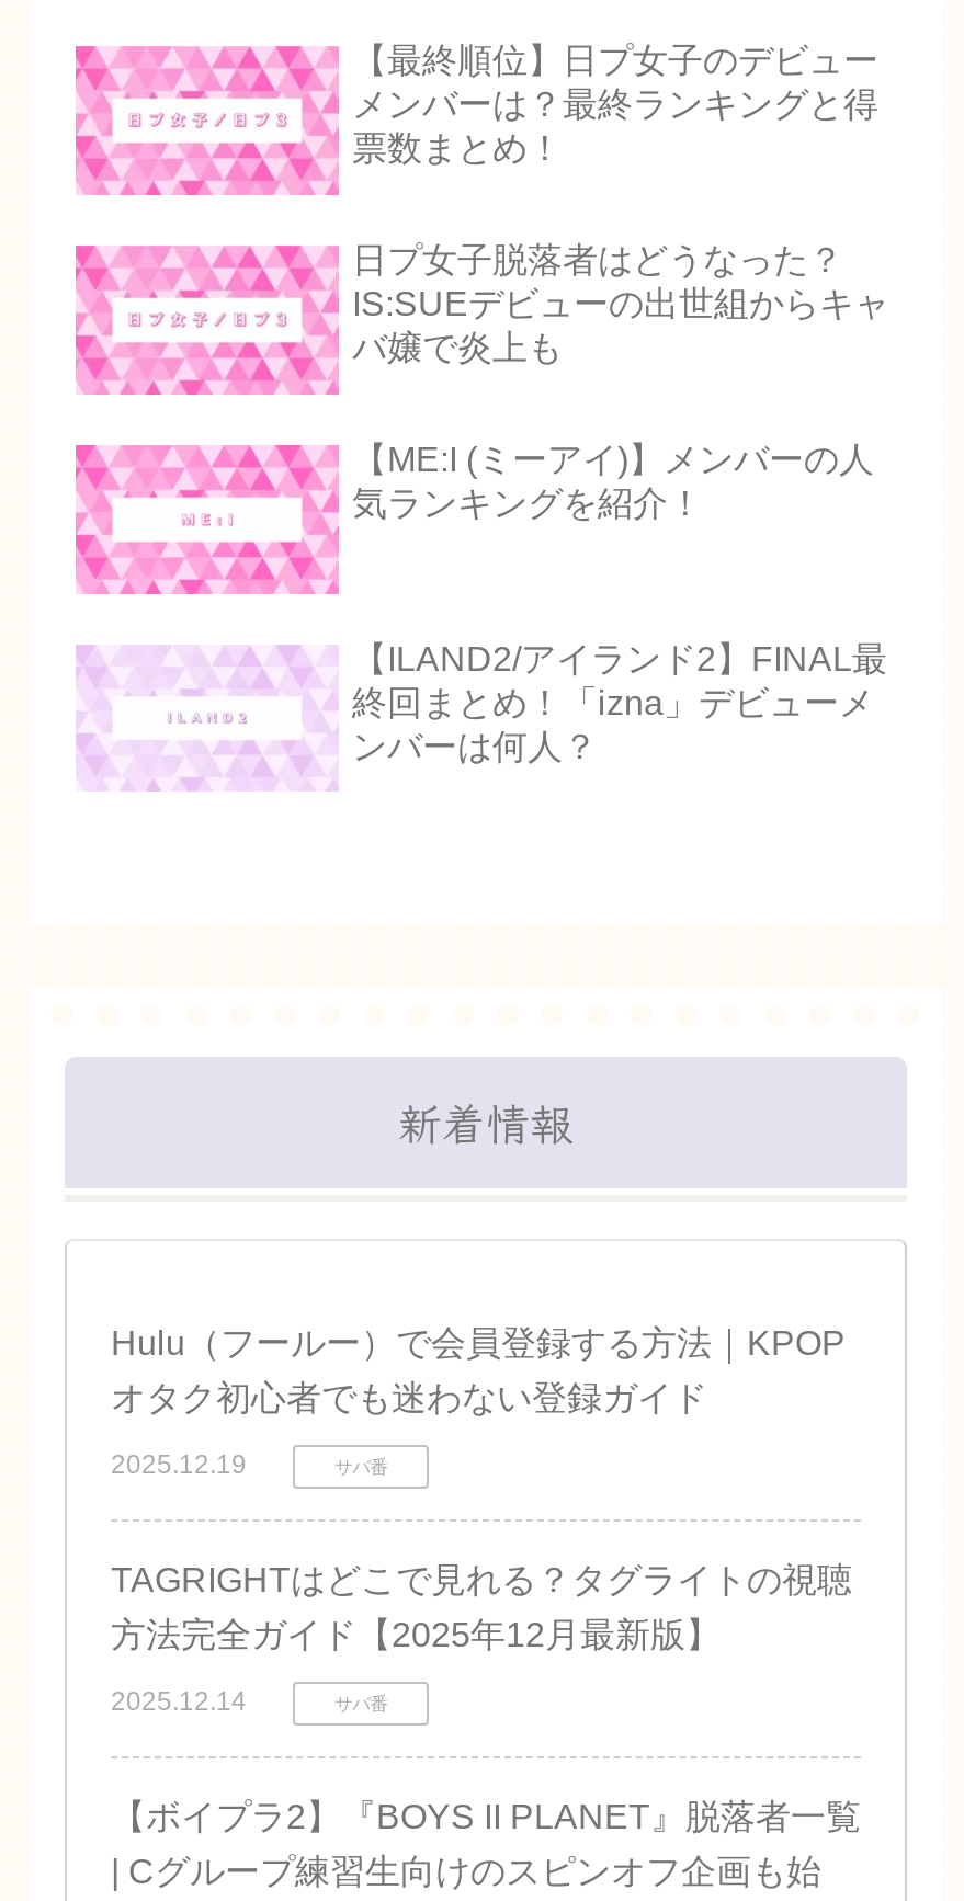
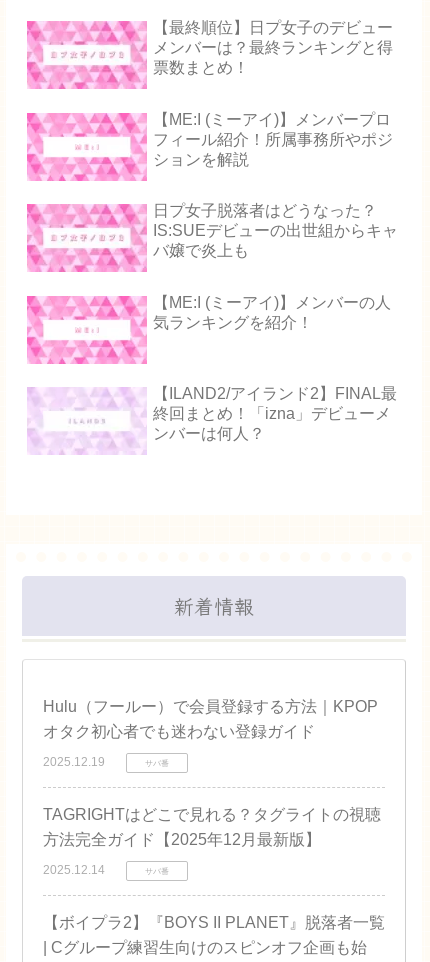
+ 【ME:I (ミーアイ)】メンバープロ
+ フィール紹介！所属事務所やポジ
+ ションを解説
